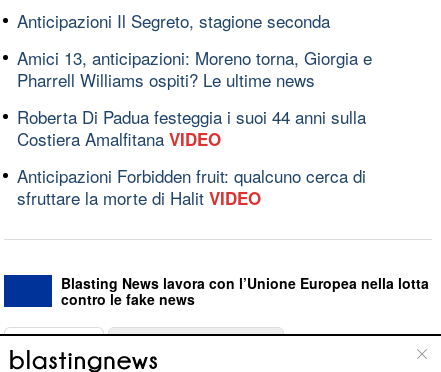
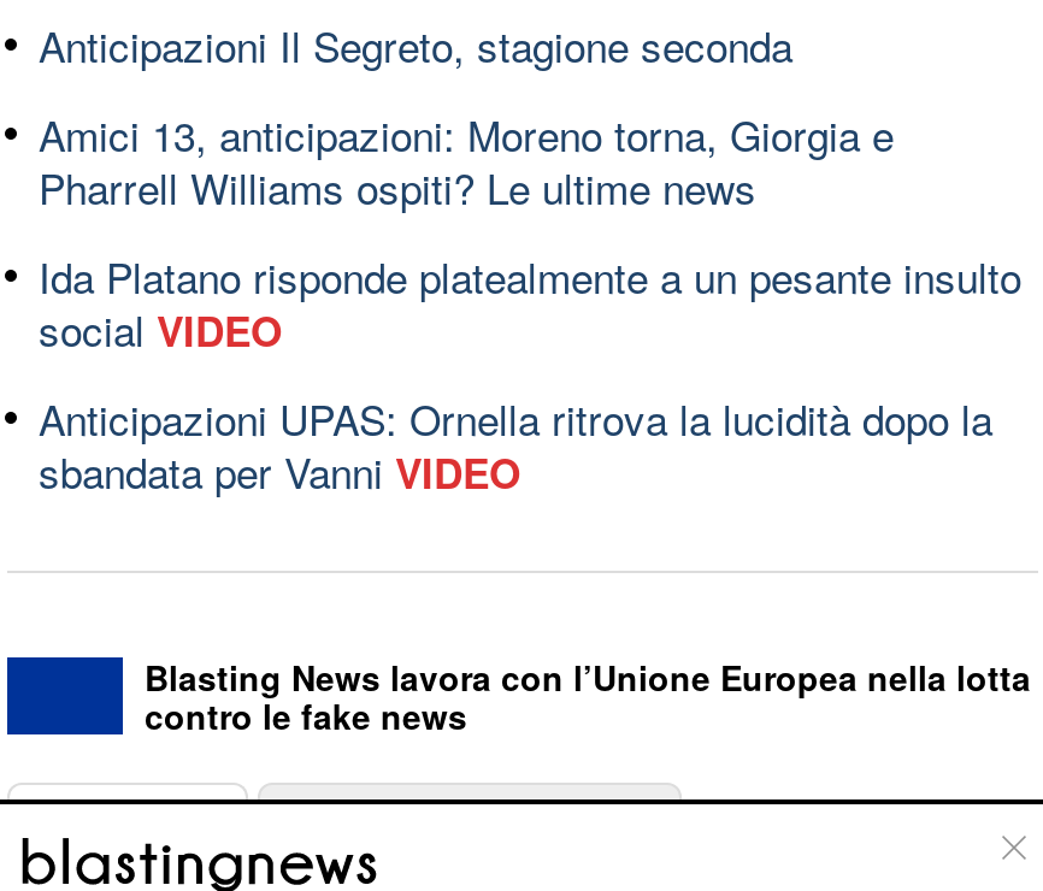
- Roberta Di Padua festeggia i suoi 44 anni sulla
- Costiera Amalfitana VIDEO
+ Ida Platano risponde platealmente a un pesante insulto
+ social VIDEO

- Anticipazioni Forbidden fruit: qualcuno cerca di
- sfruttare la morte di Halit VIDEO
+ Anticipazioni UPAS: Ornella ritrova la lucidità dopo la
+ sbandata per Vanni VIDEO
